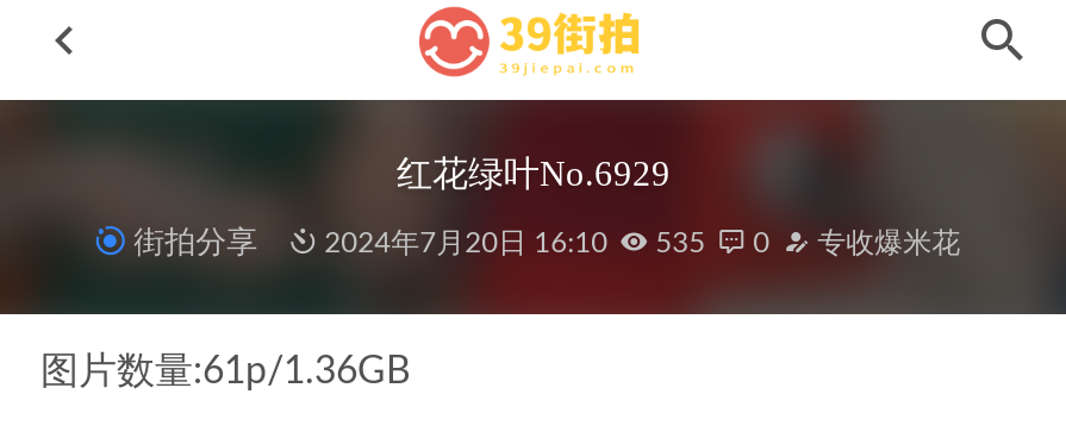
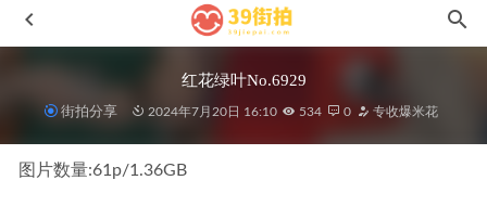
- 535
+ 534
